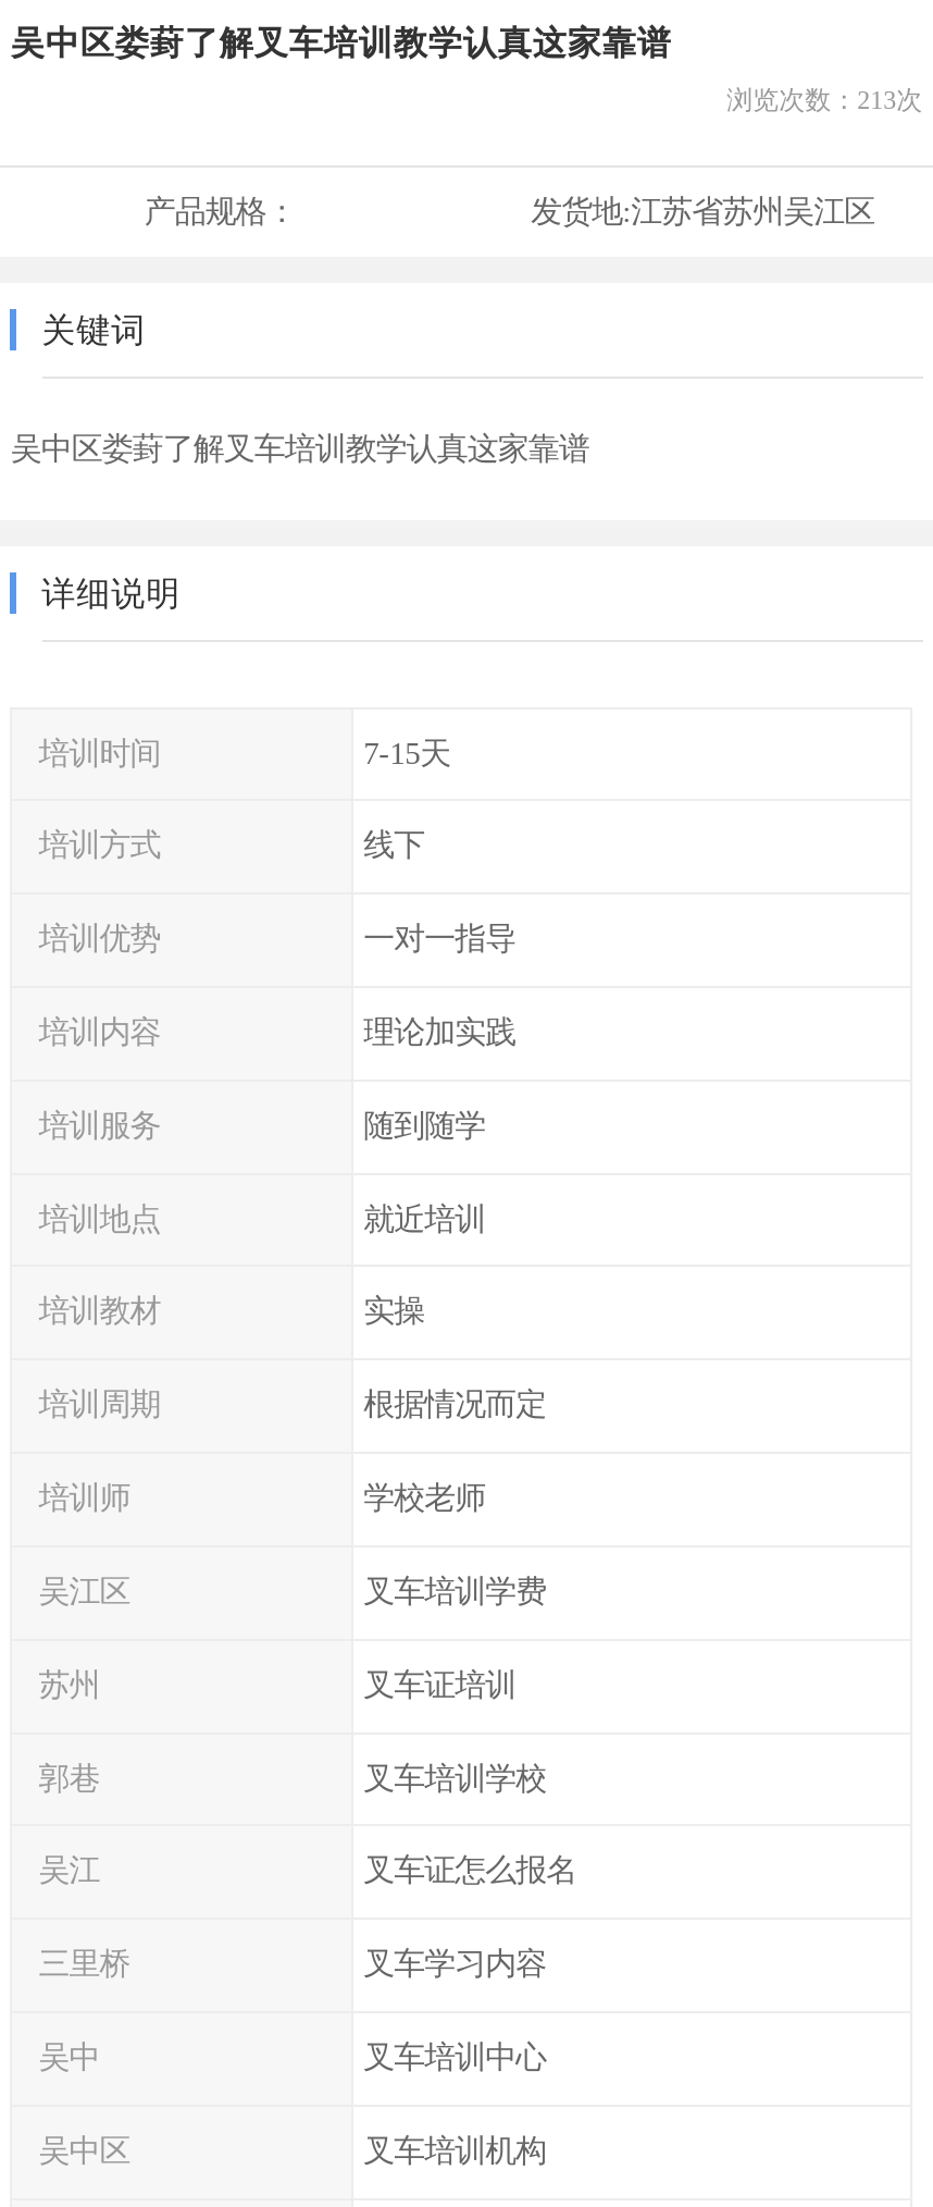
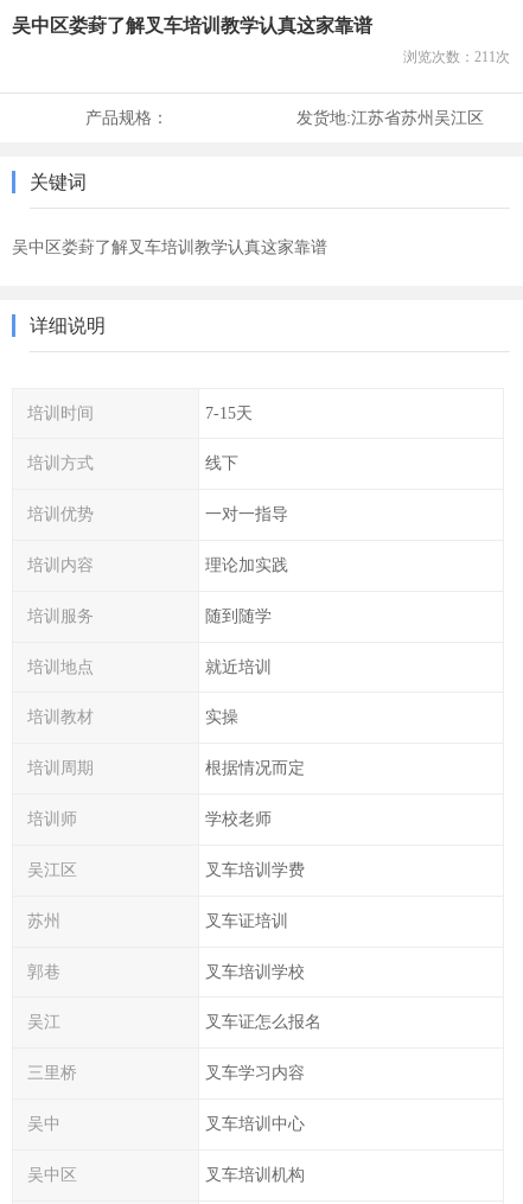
- 浏览次数：213次
+ 浏览次数：211次
